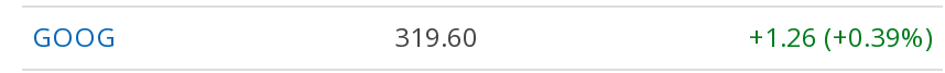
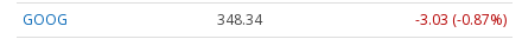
- 319.60
+ 348.34

- +1.26 (+0.39%)
+ -3.03 (-0.87%)
